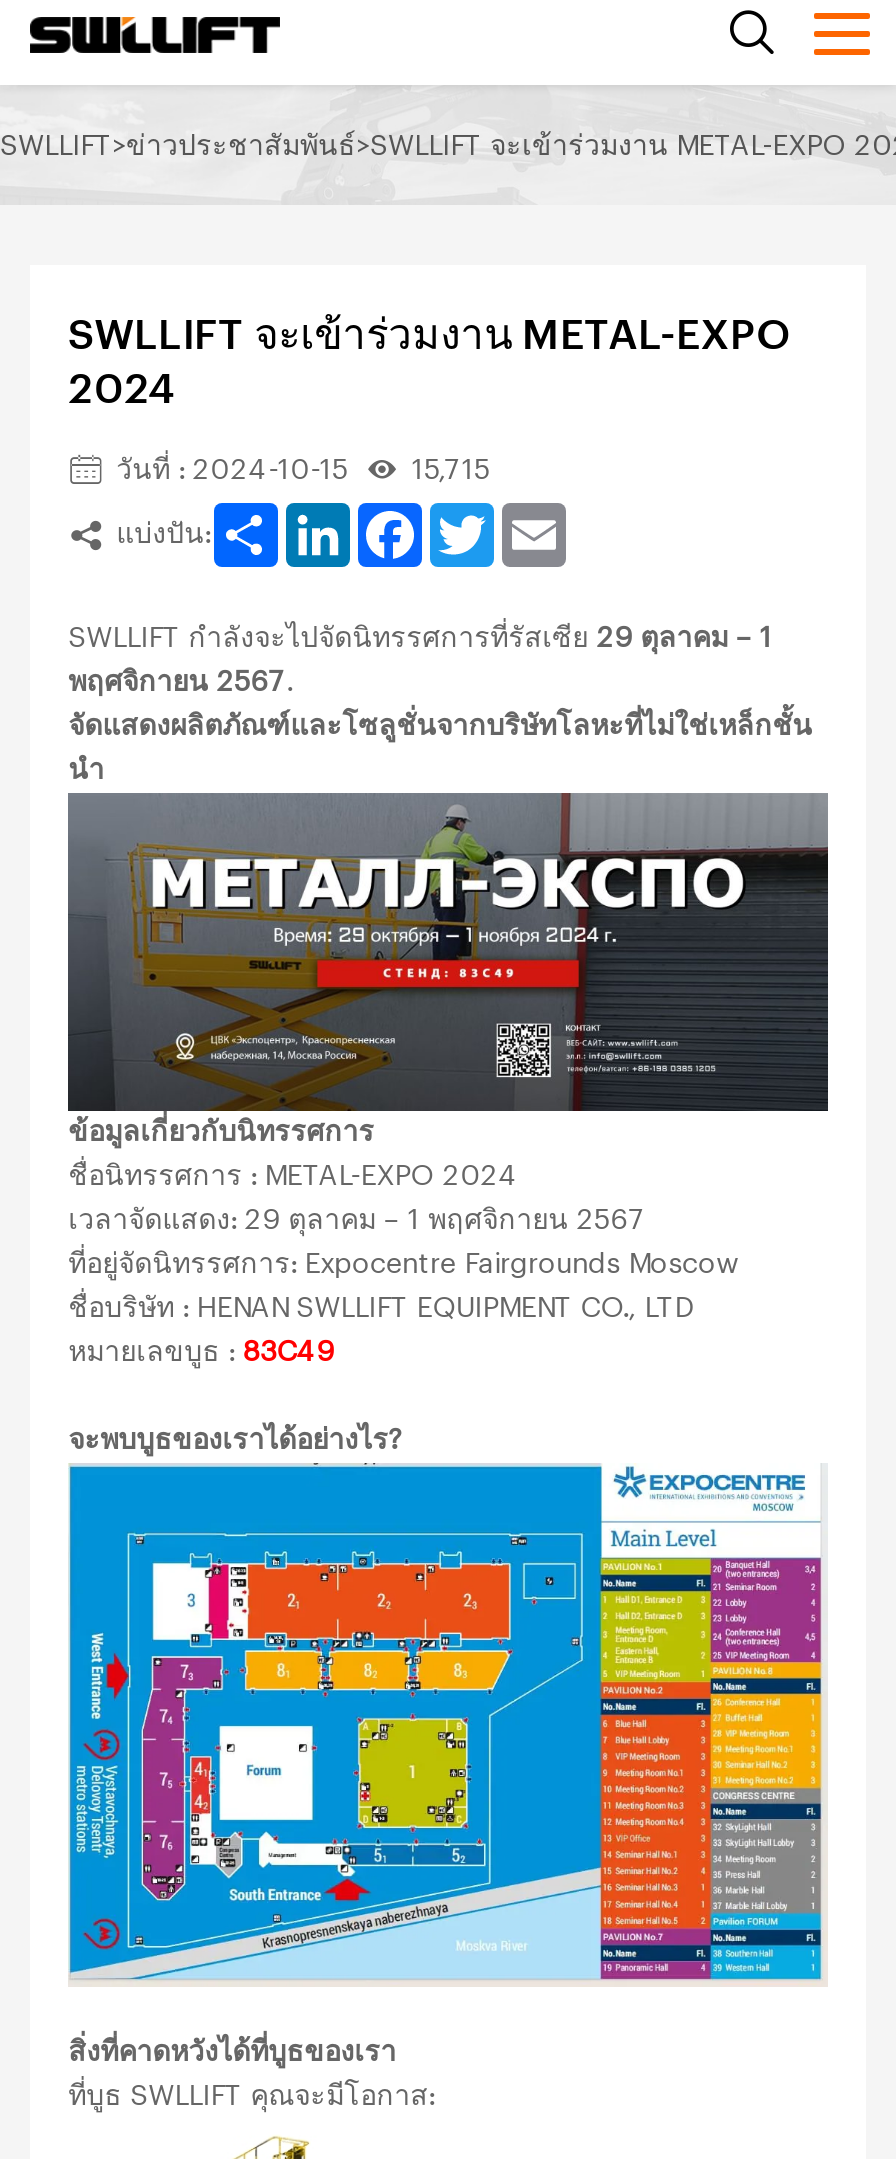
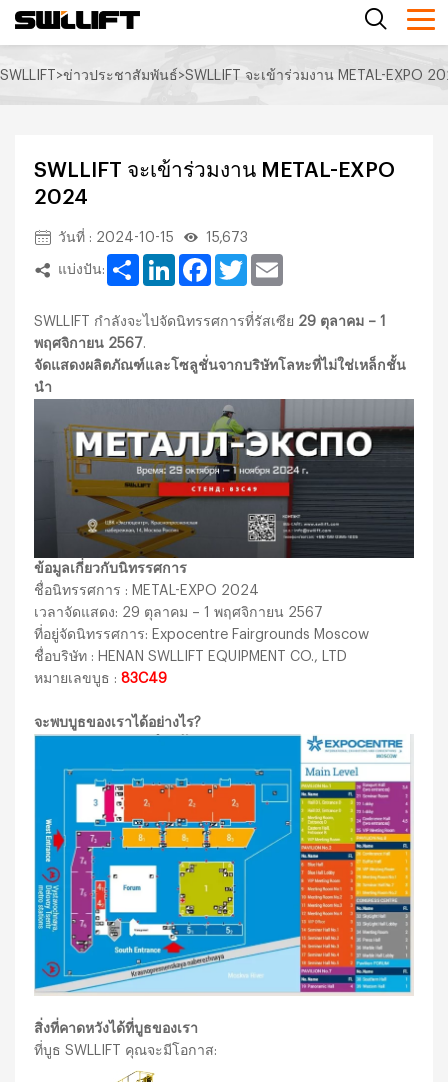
- 15,715
+ 15,673
